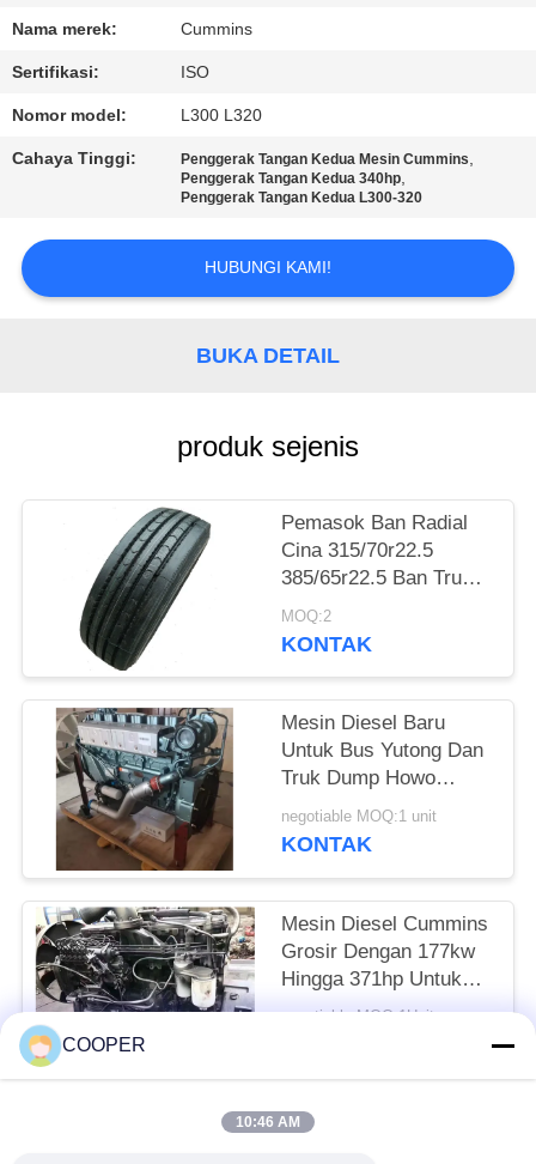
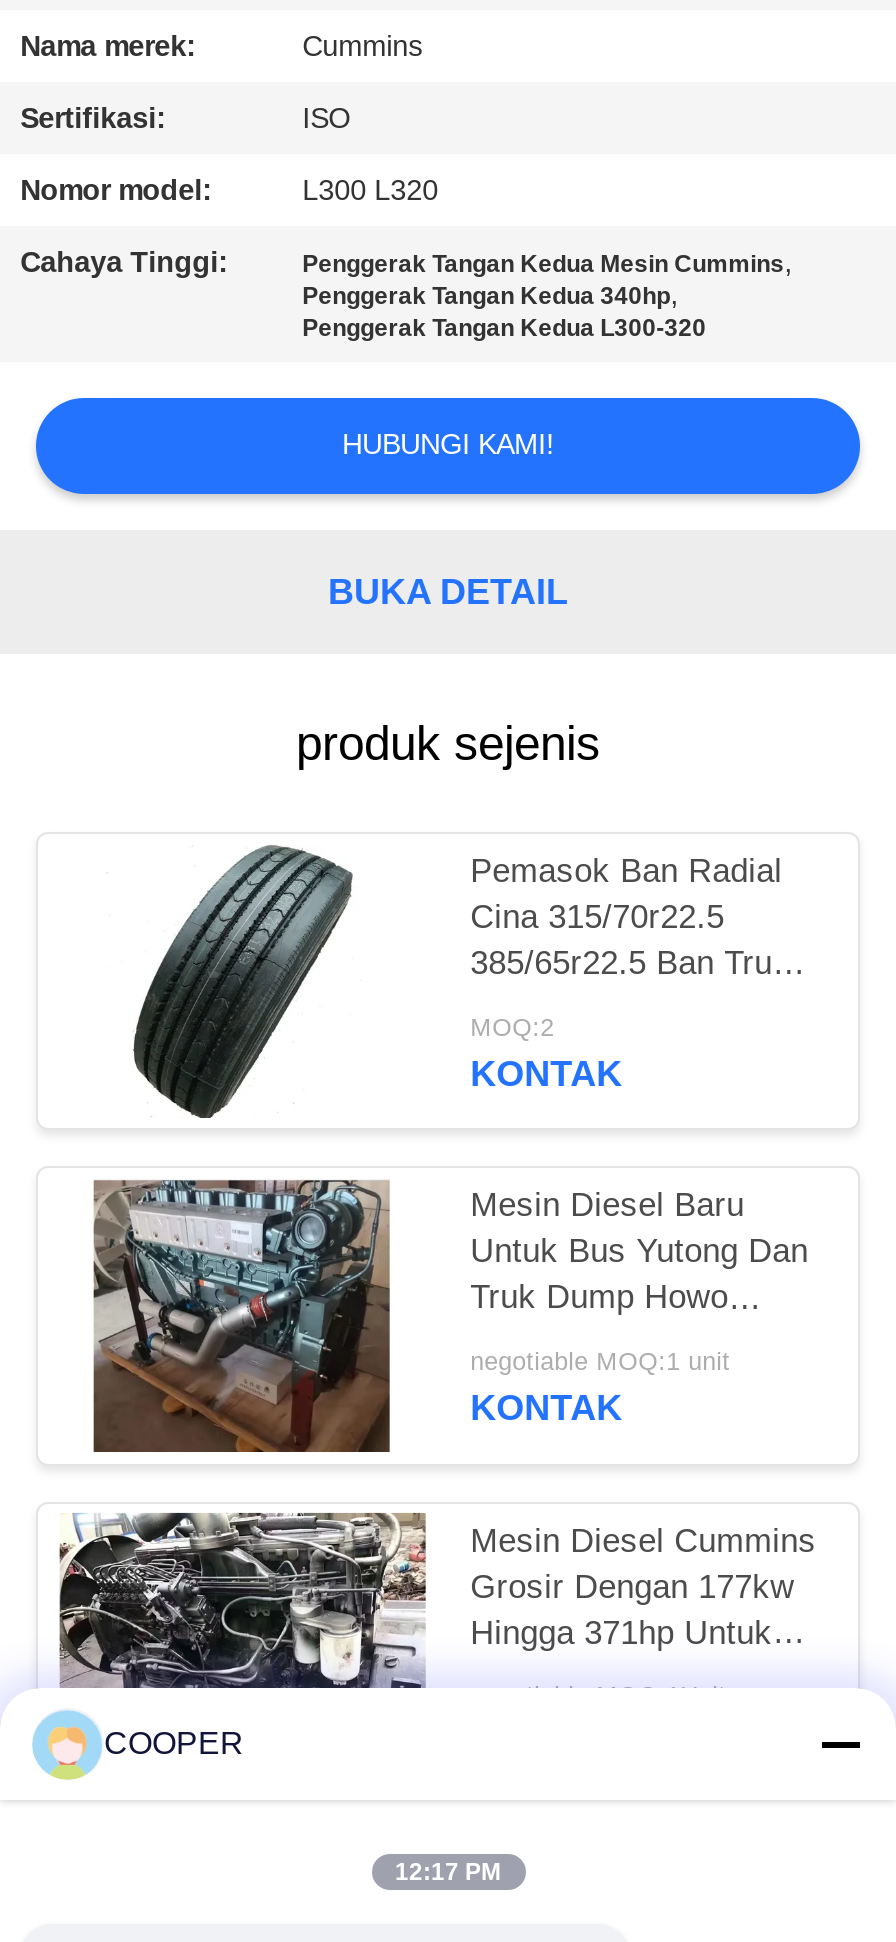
- 10:46 AM
+ 12:17 PM
